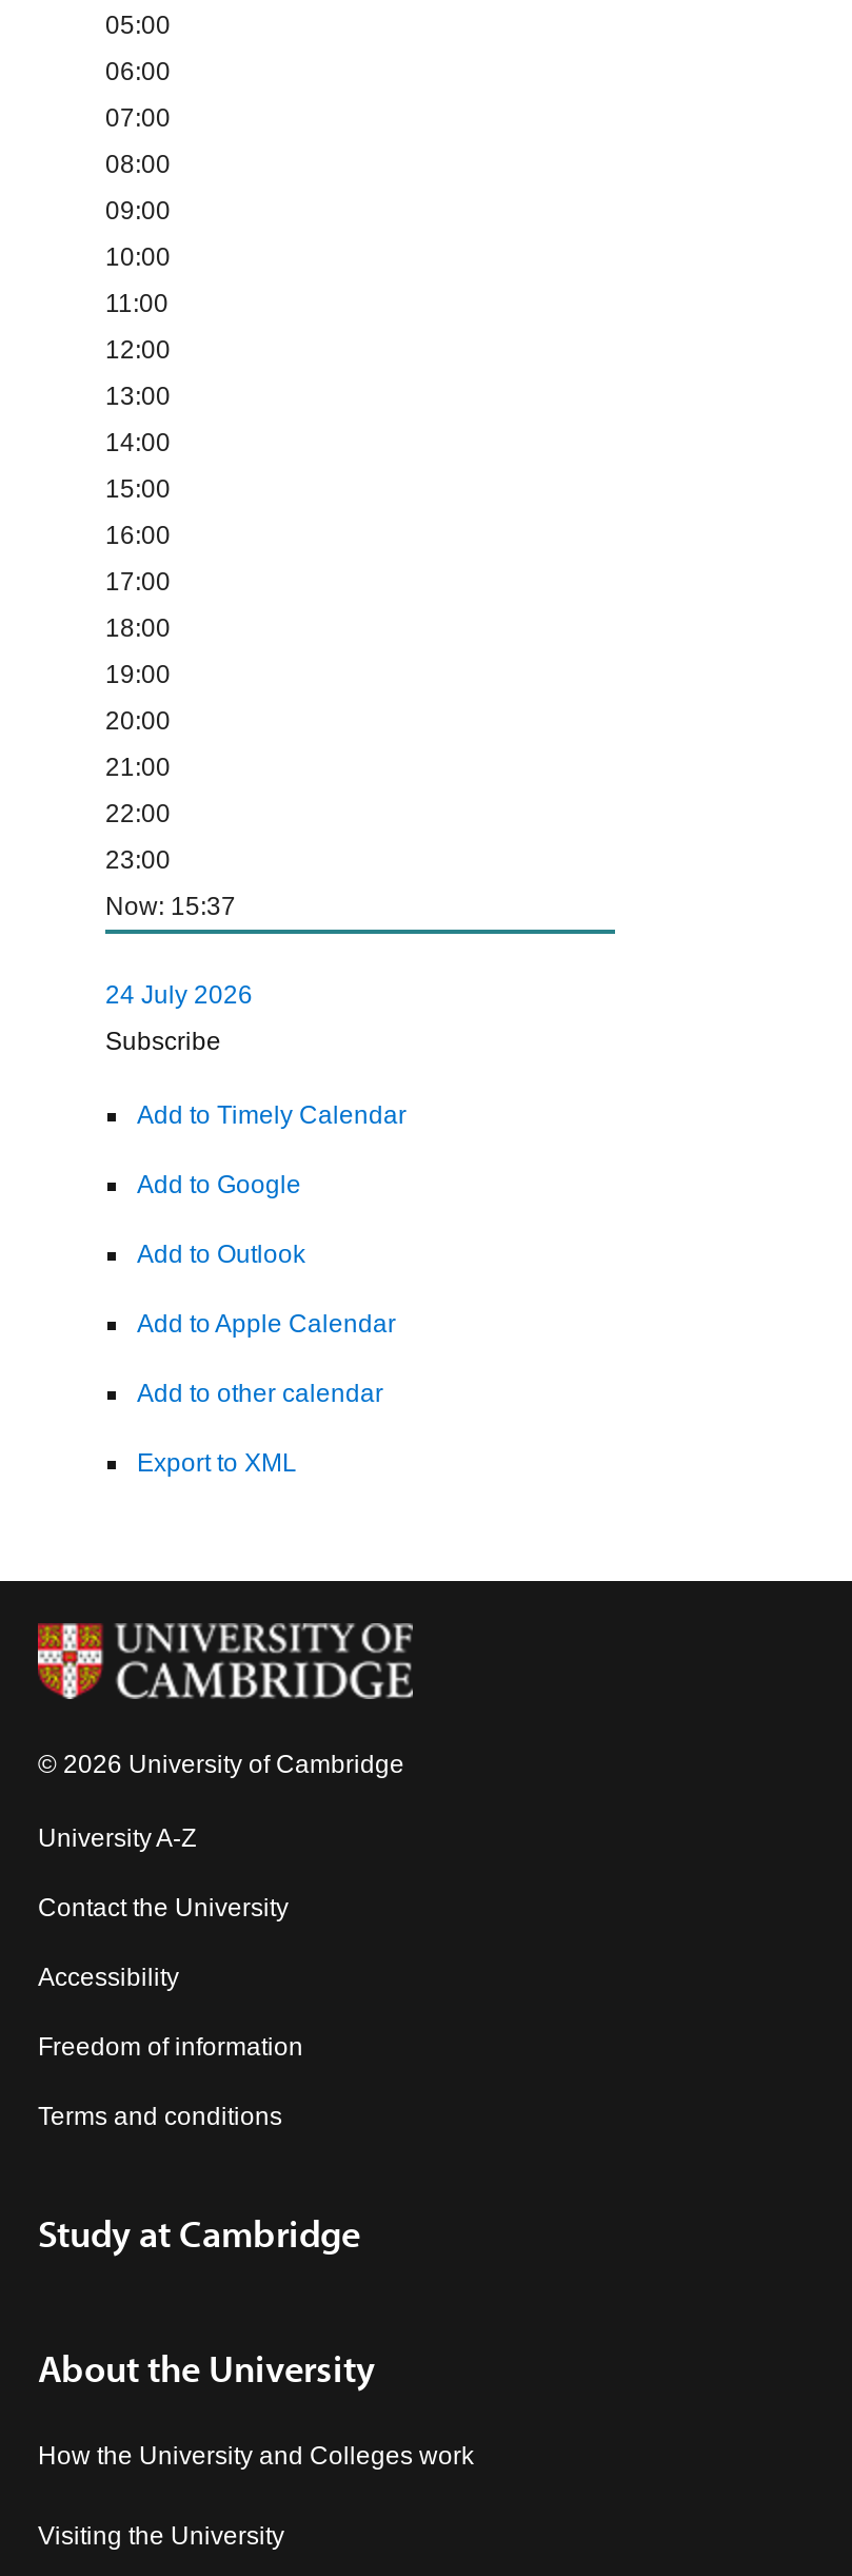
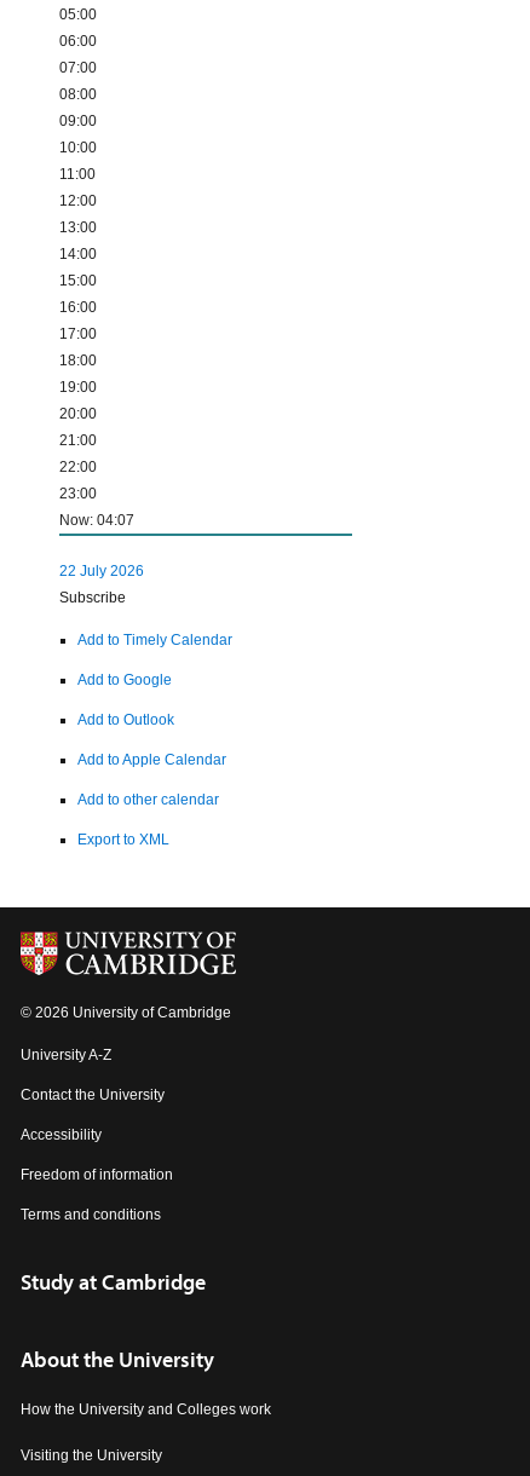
- Now: 15:37
+ Now: 04:07

- 24 July 2026
+ 22 July 2026
